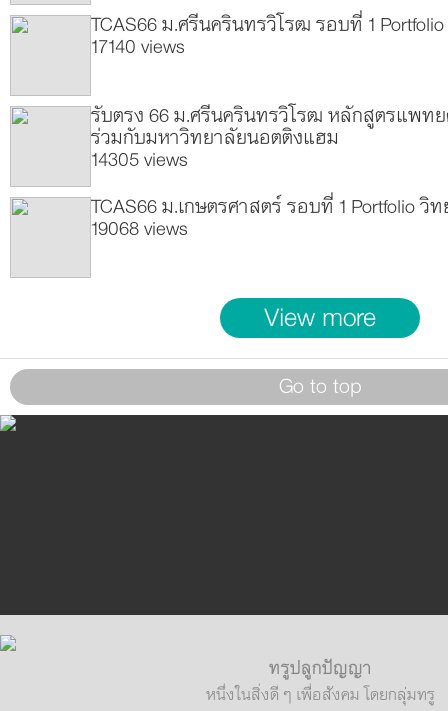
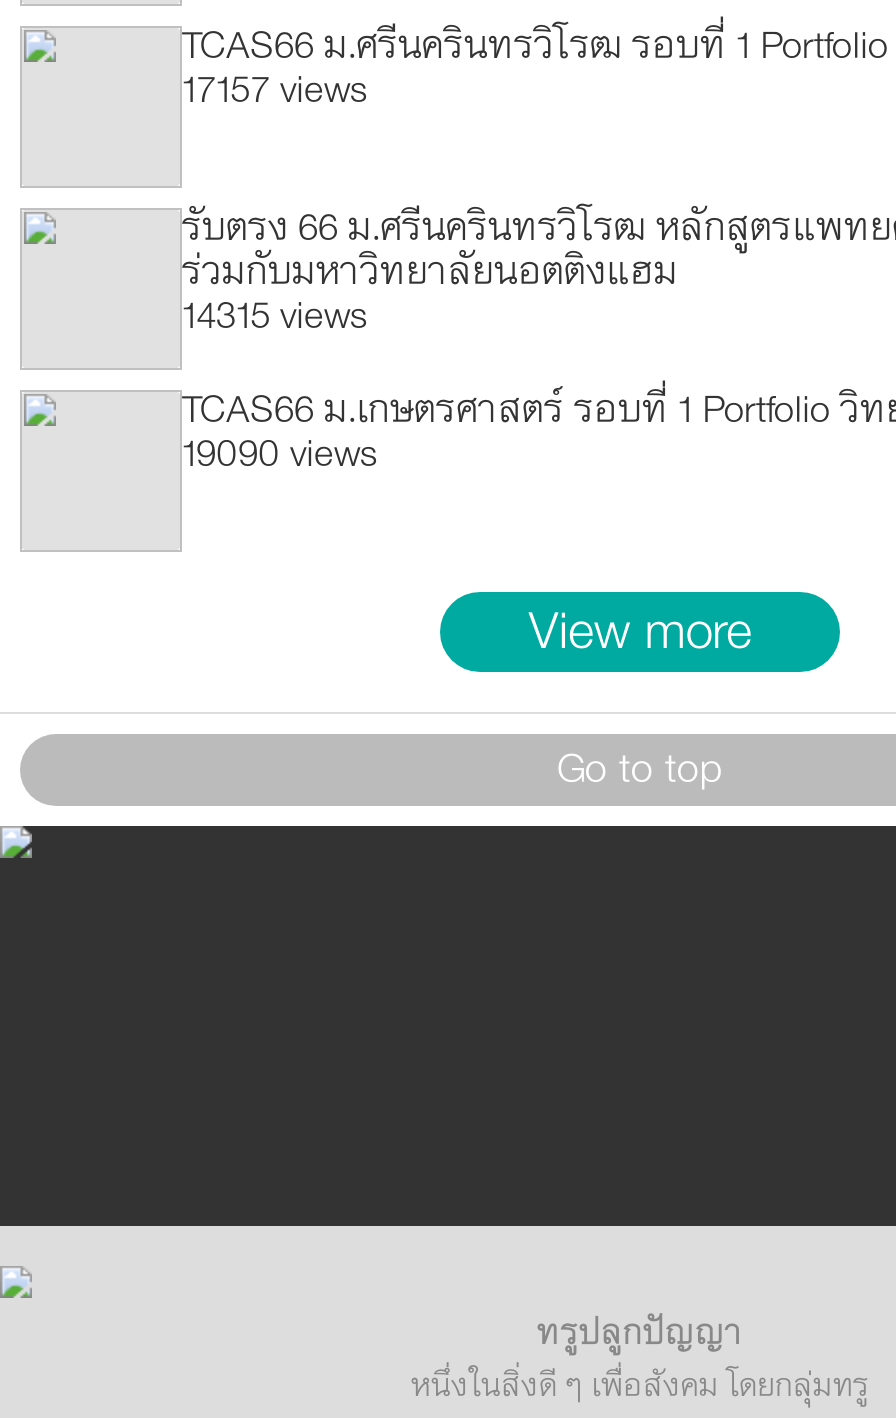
- 17140 views
+ 17157 views

- 14305 views
+ 14315 views

- 19068 views
+ 19090 views
